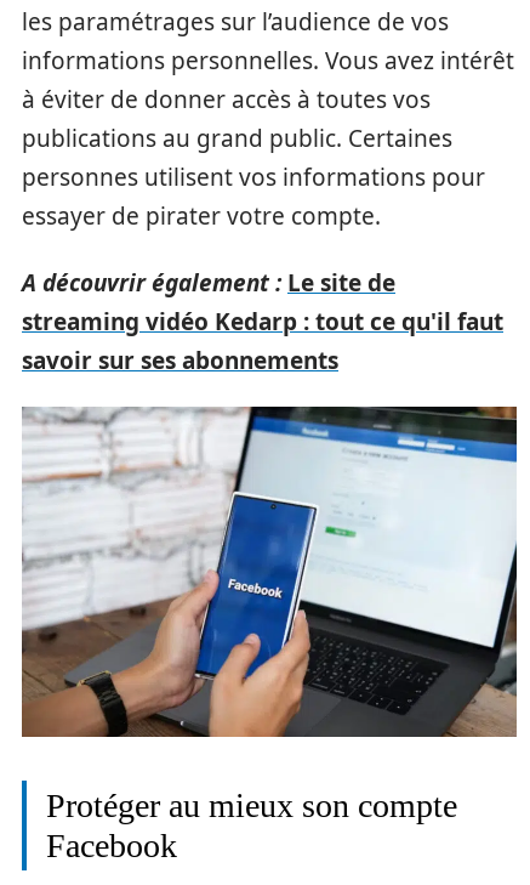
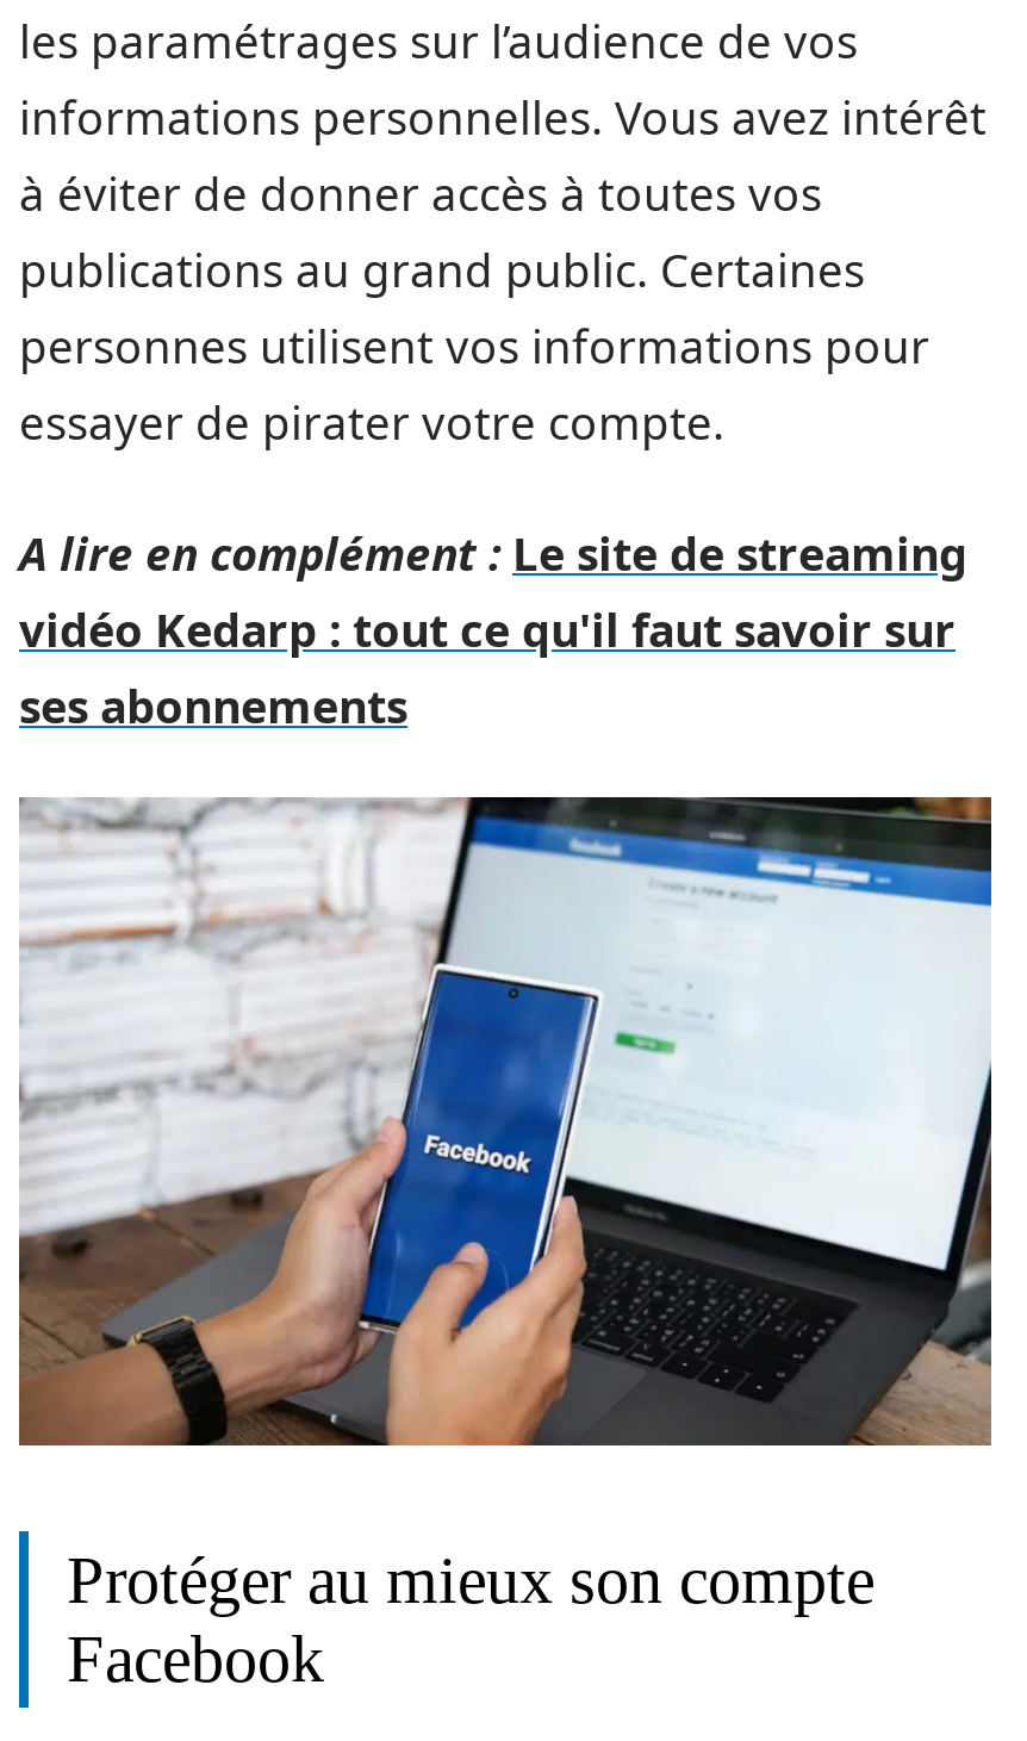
- A découvrir également : Le site de
- streaming vidéo Kedarp : tout ce qu'il faut
- savoir sur ses abonnements
+ A lire en complément : Le site de streaming
+ vidéo Kedarp : tout ce qu'il faut savoir sur
+ ses abonnements
